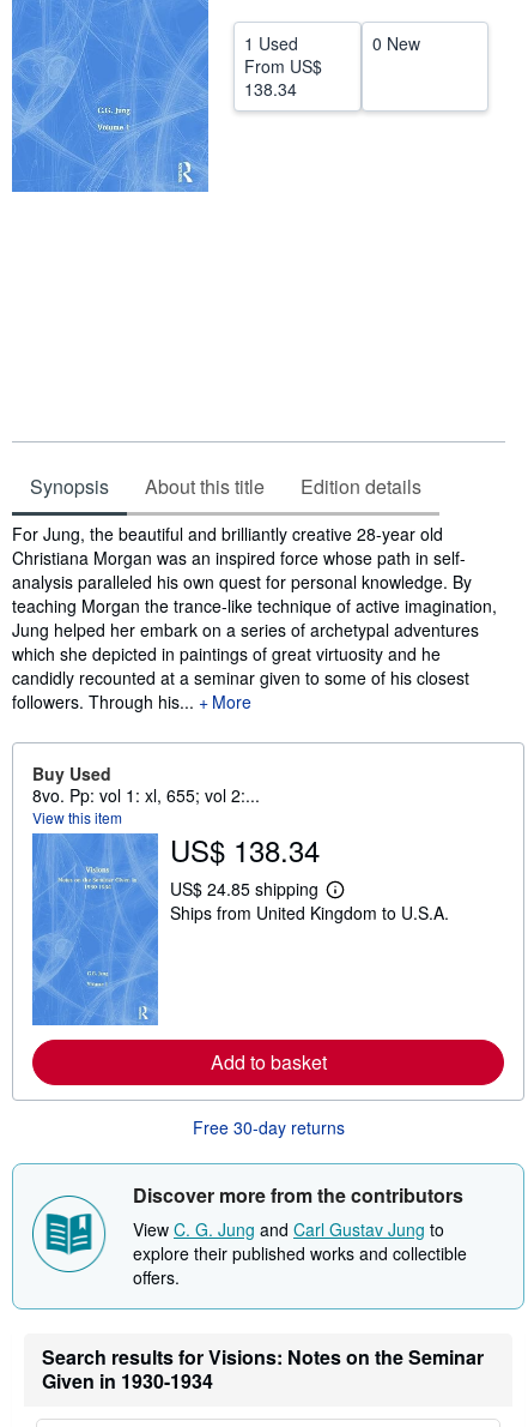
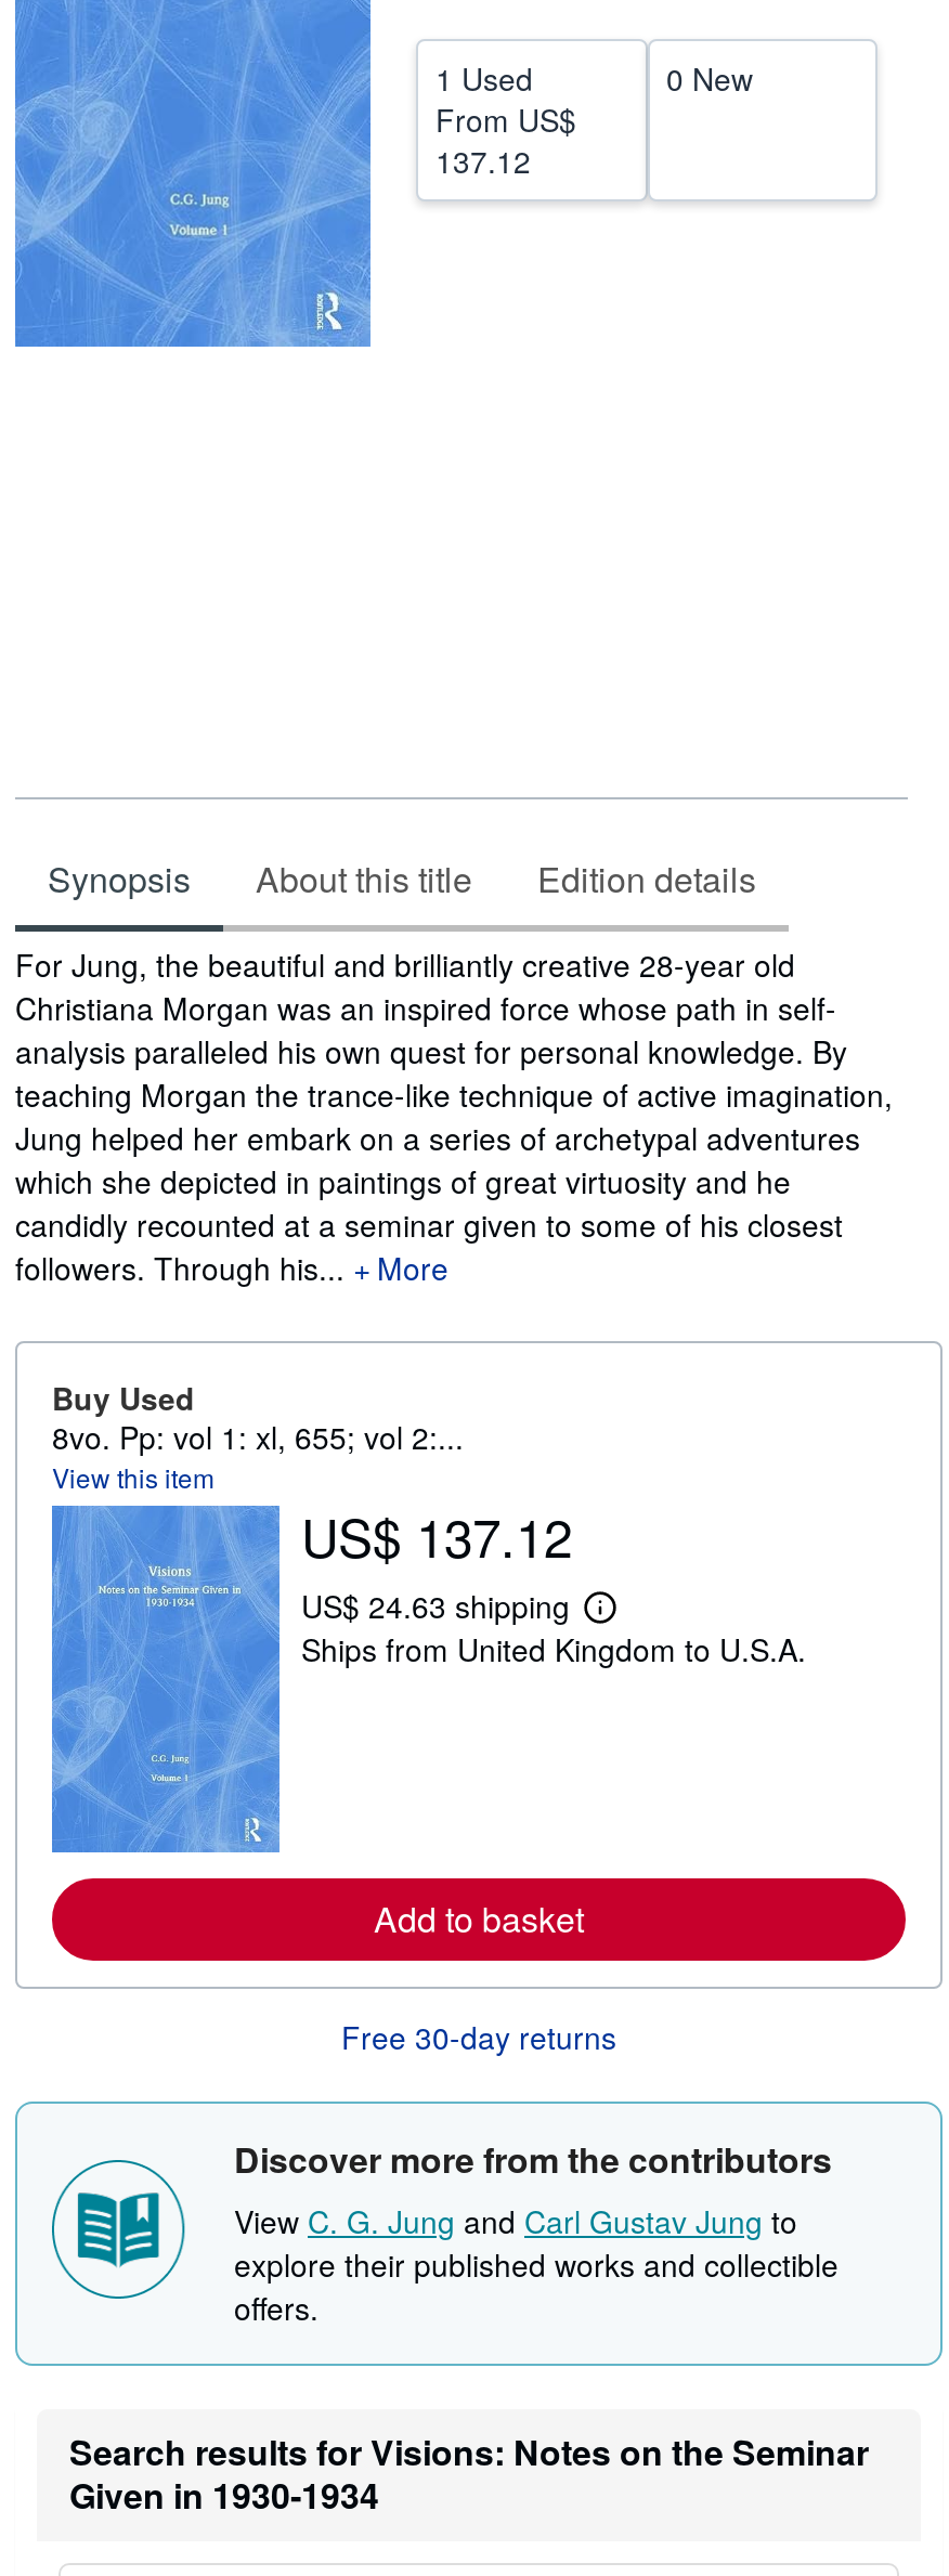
- 138.34
+ 137.12

- US$ 138.34
+ US$ 137.12

- US$ 24.85 shipping L
+ US$ 24.63 shipping L
